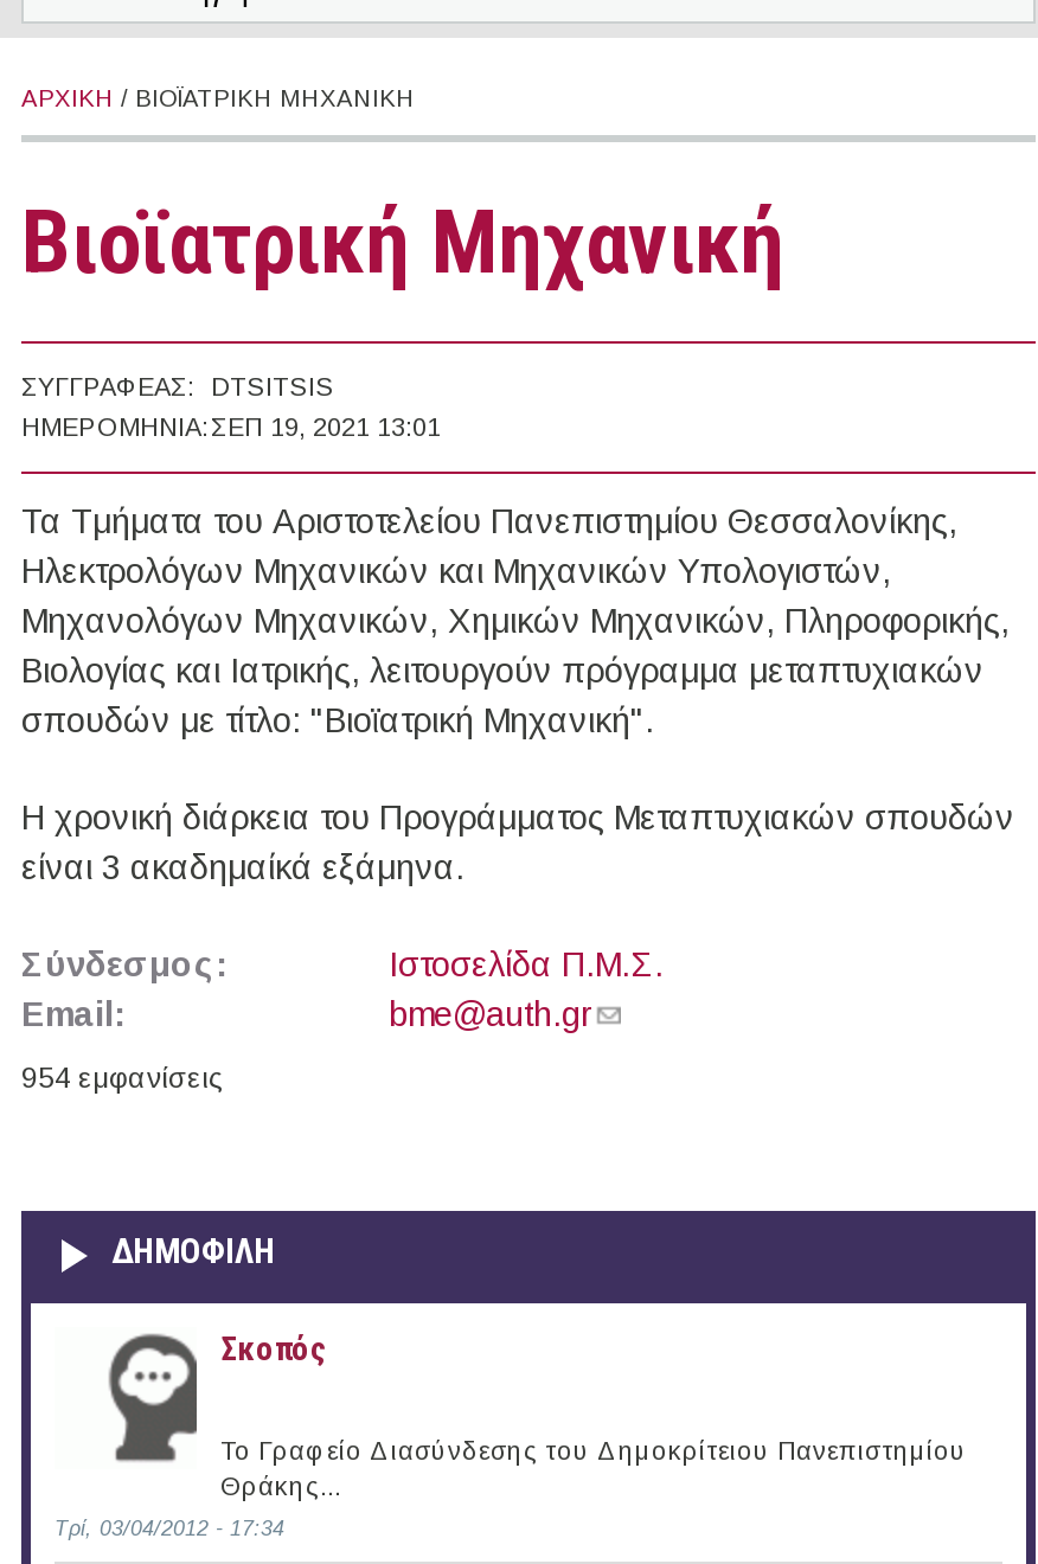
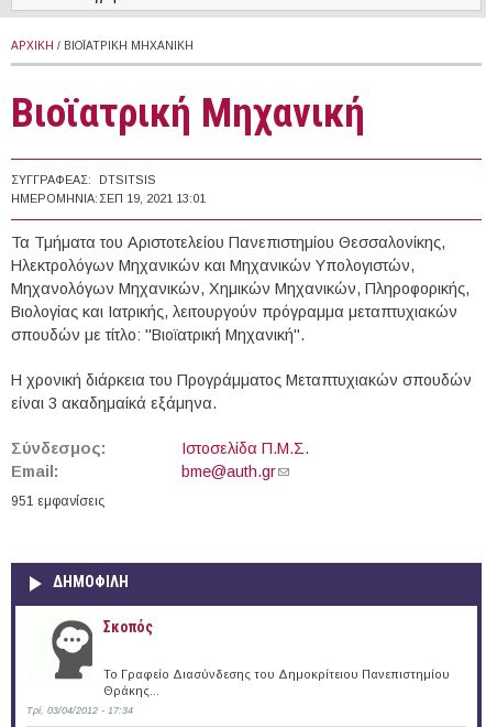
- 954 εμφανίσεις
+ 951 εμφανίσεις
